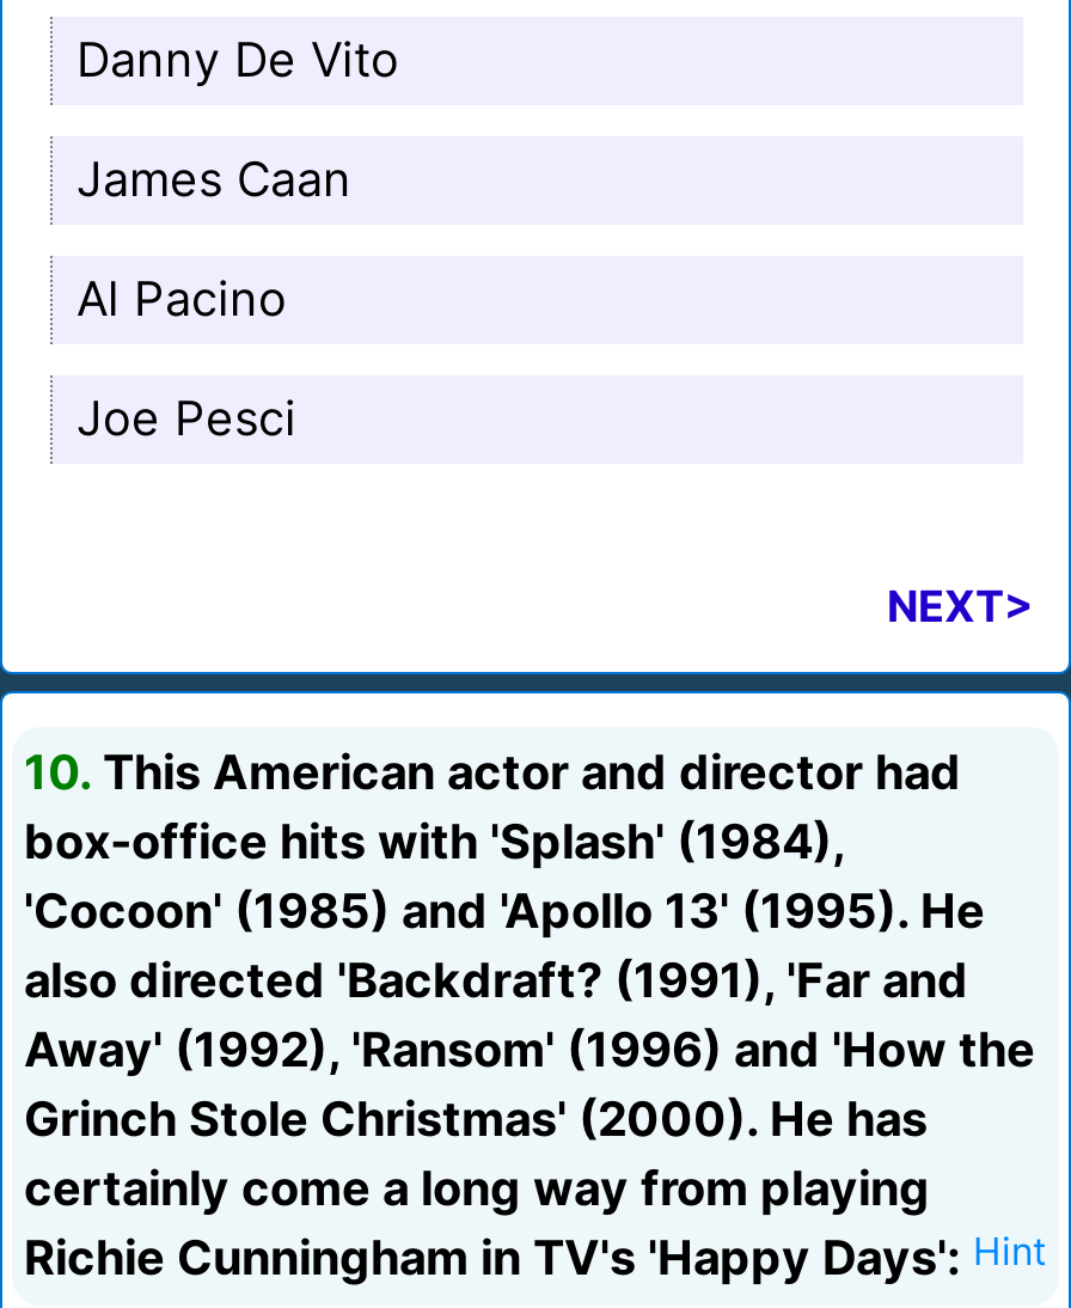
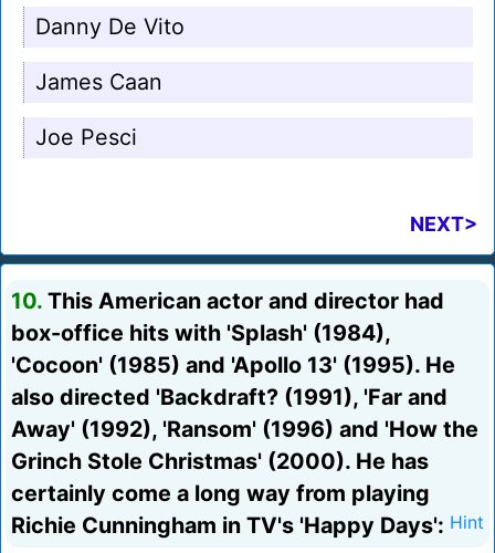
- Al Pacino
